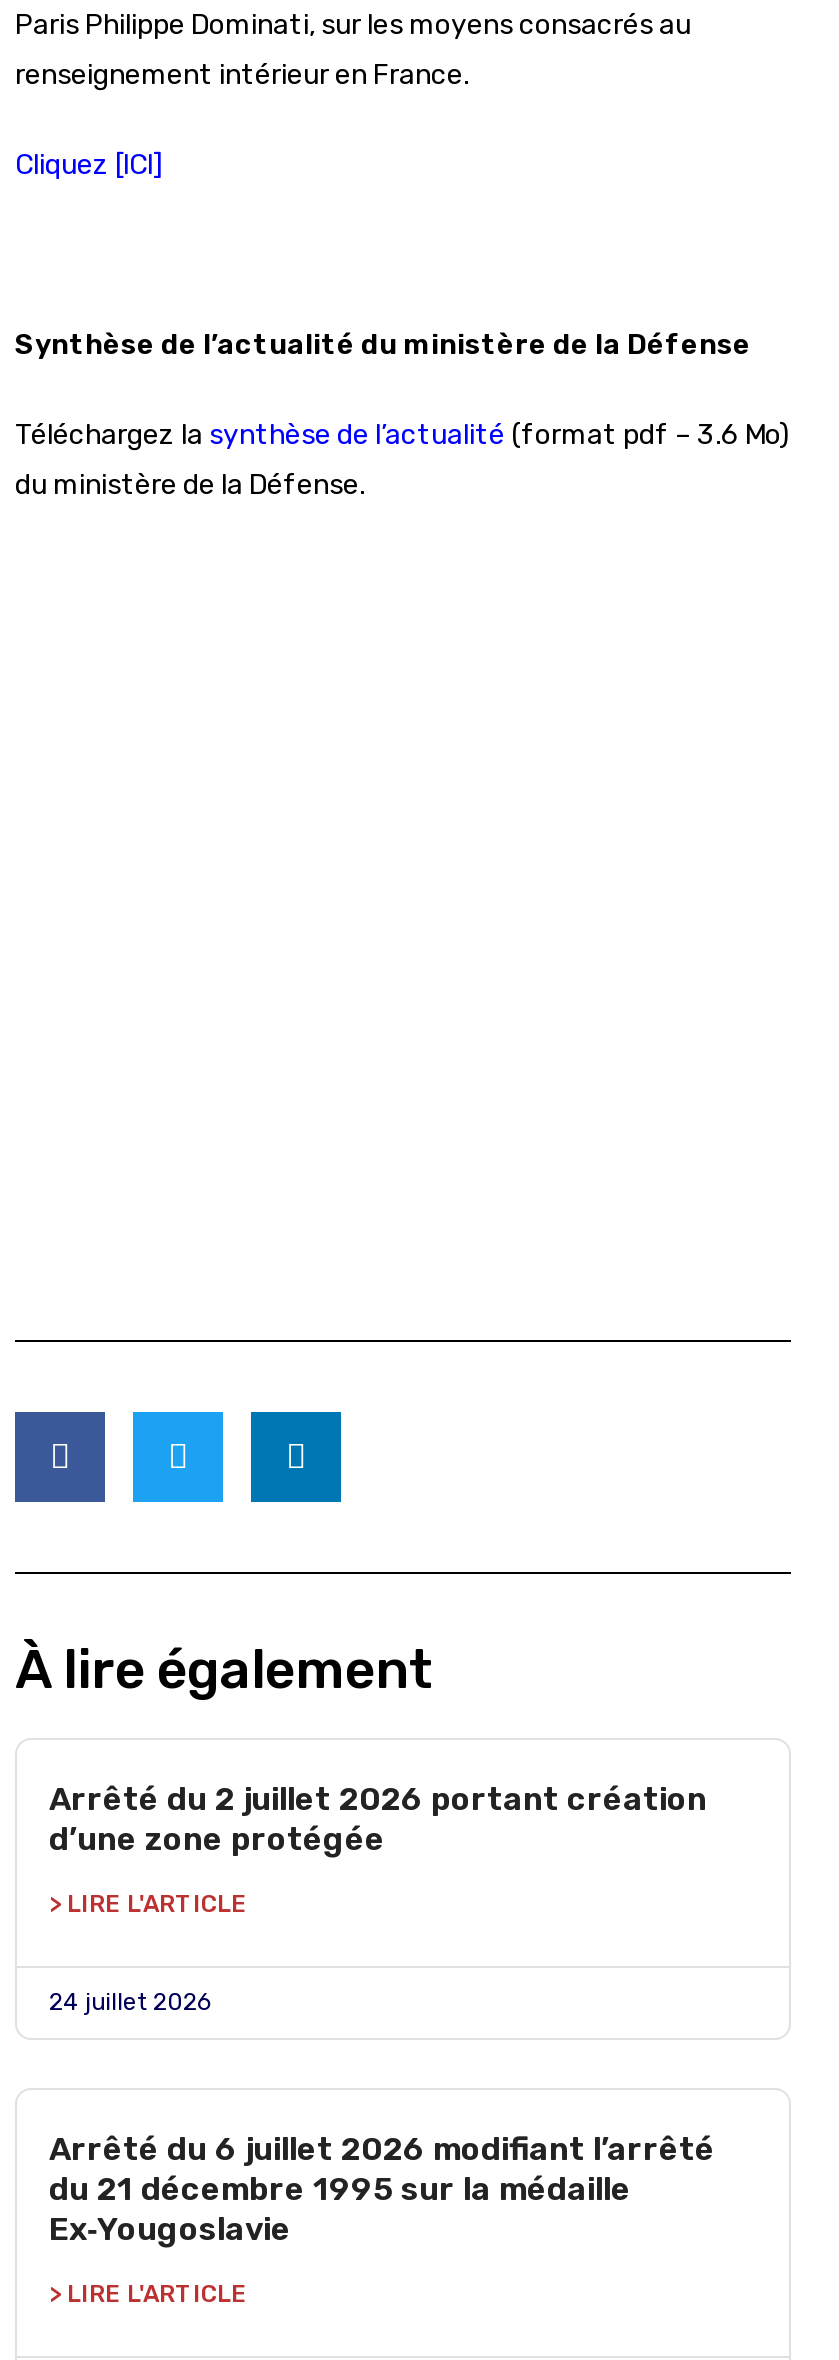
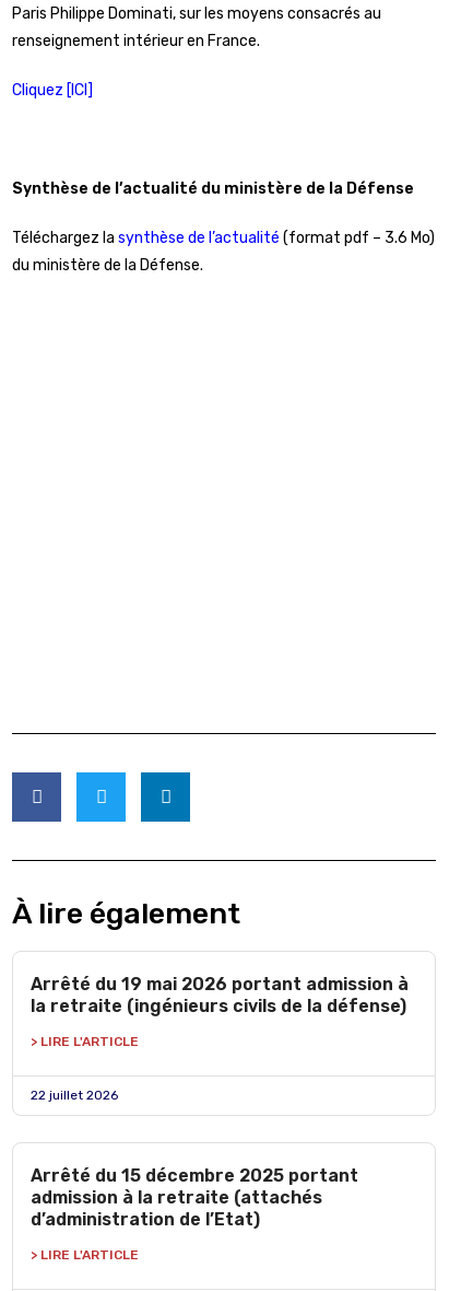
- Arrêté du 2 juillet 2026 portant création
- d’une zone protégée
+ Arrêté du 19 mai 2026 portant admission à
+ la retraite (ingénieurs civils de la défense)

- 24 juillet 2026
+ 22 juillet 2026

- Arrêté du 6 juillet 2026 modifiant l’arrêté
- du 21 décembre 1995 sur la médaille
- Ex‑Yougoslavie
+ Arrêté du 15 décembre 2025 portant
+ admission à la retraite (attachés
+ d’administration de l’Etat)
